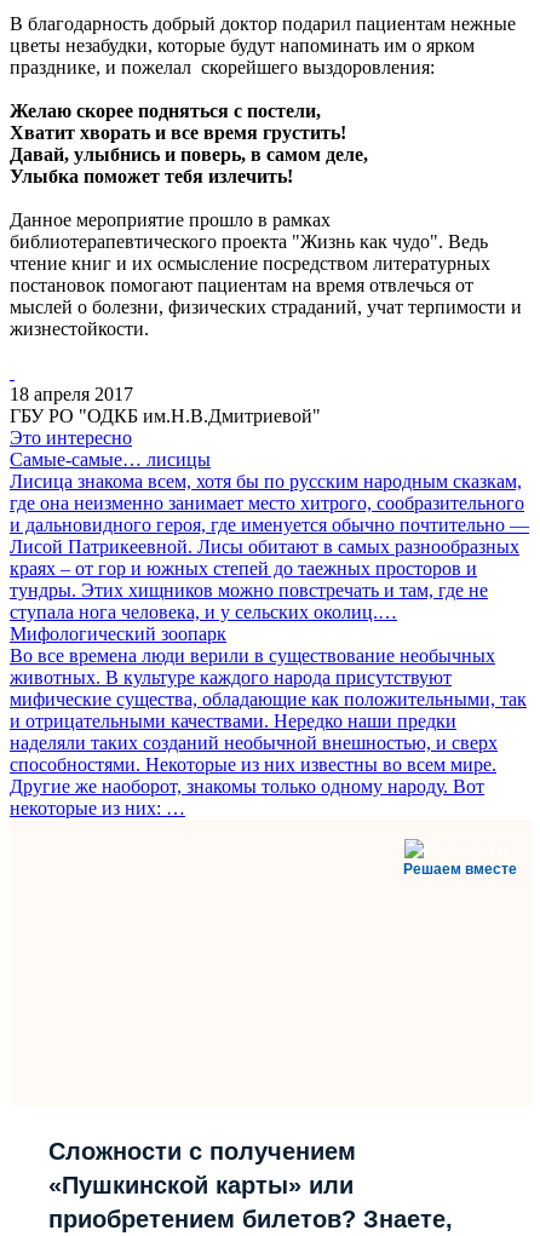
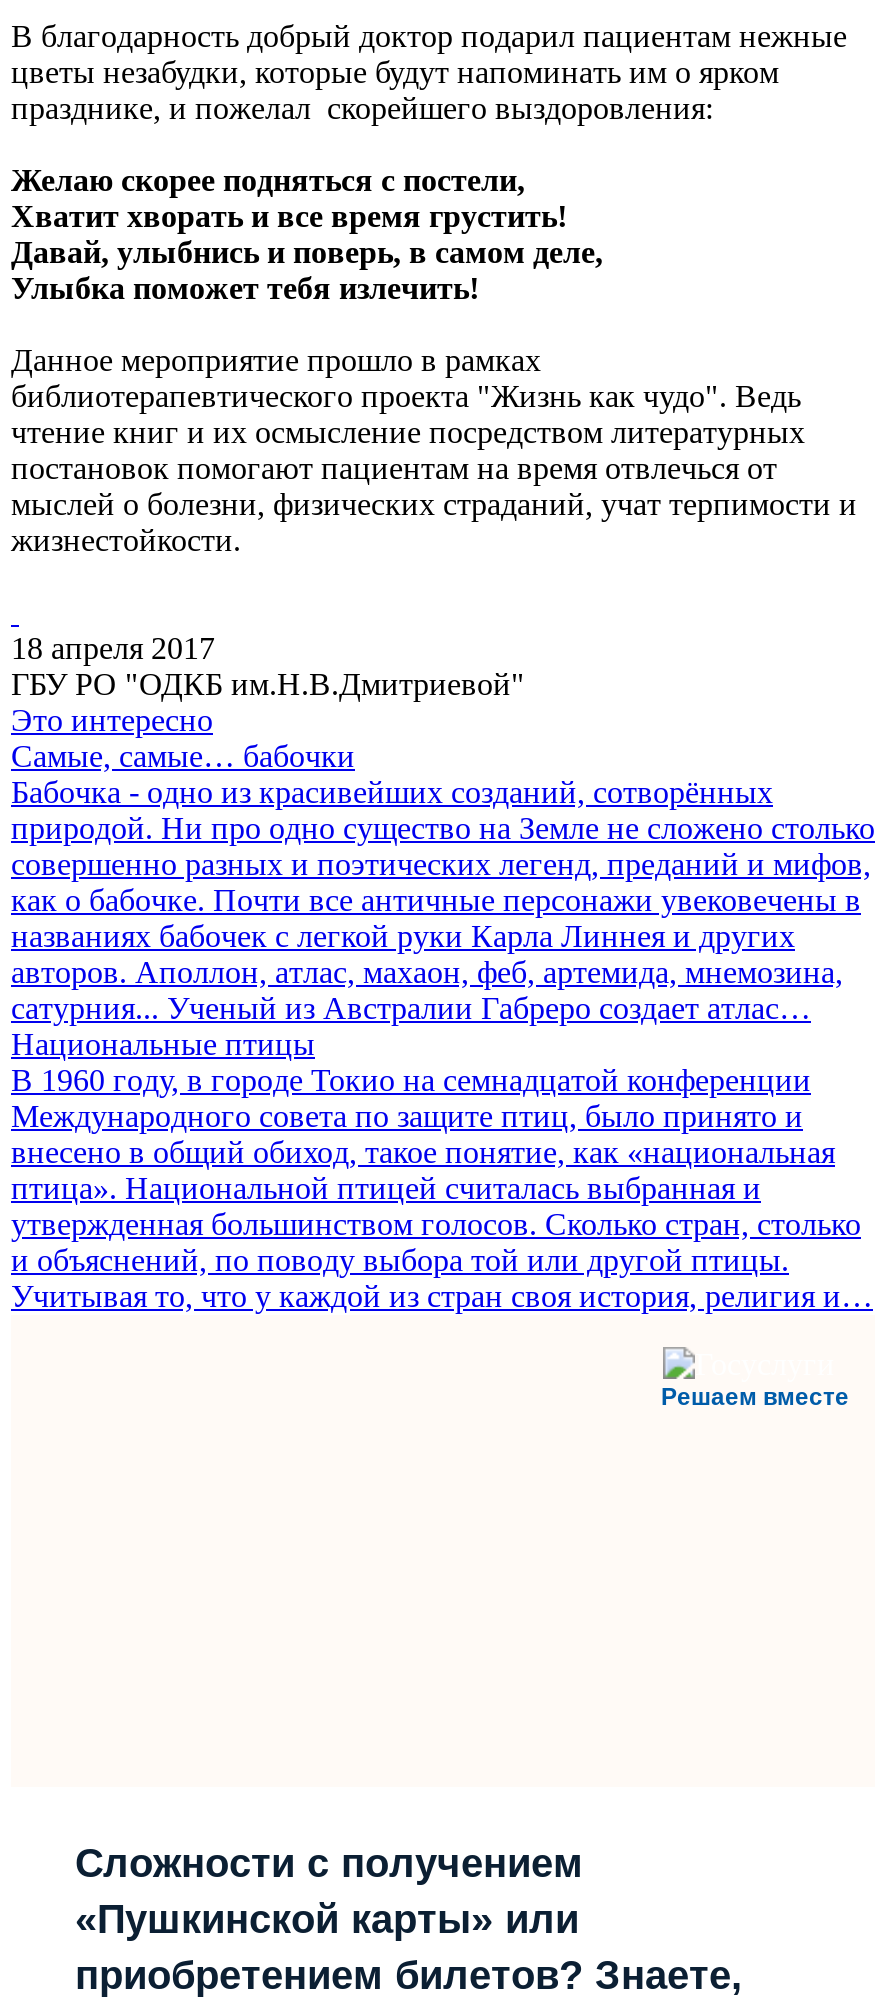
- Самые-самые… лисицы
- Лисица знакома всем, хотя бы по русским народным сказкам,
- где она неизменно занимает место хитрого, сообразительного
- и дальновидного героя, где именуется обычно почтительно —
- Лисой Патрикеевной. Лисы обитают в самых разнообразных
- краях – от гор и южных степей до таежных просторов и
- тундры. Этих хищников можно повстречать и там, где не
- ступала нога человека, и у сельских околиц.…
- Мифологический зоопарк
- Во все времена люди верили в существование необычных
- животных. В культуре каждого народа присутствуют
- мифические существа, обладающие как положительными, так
- и отрицательными качествами. Нередко наши предки
- наделяли таких созданий необычной внешностью, и сверх
- способностями. Некоторые из них известны во всем мире.
- Другие же наоборот, знакомы только одному народу. Вот
- некоторые из них: …
+ Самые, самые… бабочки
+ Бабочка - одно из красивейших созданий, сотворённых
+ природой. Ни про одно существо на Земле не сложено столько
+ совершенно разных и поэтических легенд, преданий и мифов,
+ как о бабочке. Почти все античные персонажи увековечены в
+ названиях бабочек с легкой руки Карла Линнея и других
+ авторов. Аполлон, атлас, махаон, феб, артемида, мнемозина,
+ сатурния... Ученый из Австралии Габреро создает атлас…
+ Национальные птицы
+ В 1960 году, в городе Токио на семнадцатой конференции
+ Международного совета по защите птиц, было принято и
+ внесено в общий обиход, такое понятие, как «национальная
+ птица». Национальной птицей считалась выбранная и
+ утвержденная большинством голосов. Сколько стран, столько
+ и объяснений, по поводу выбора той или другой птицы.
+ Учитывая то, что у каждой из стран своя история, религия и…
